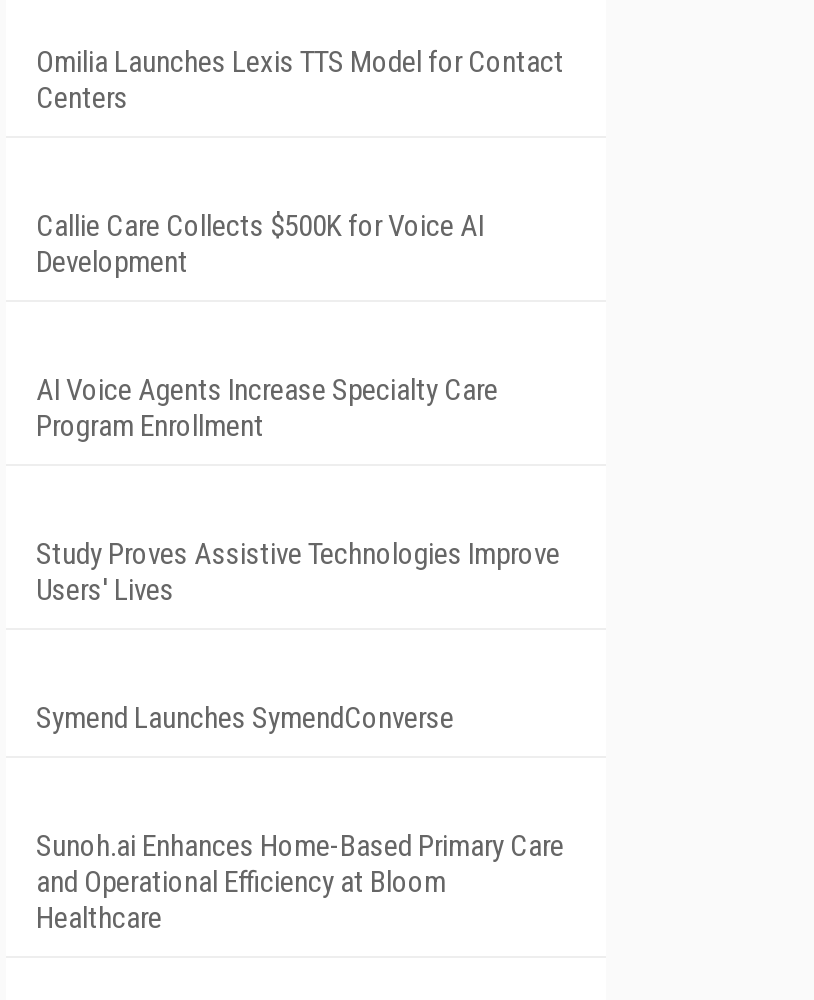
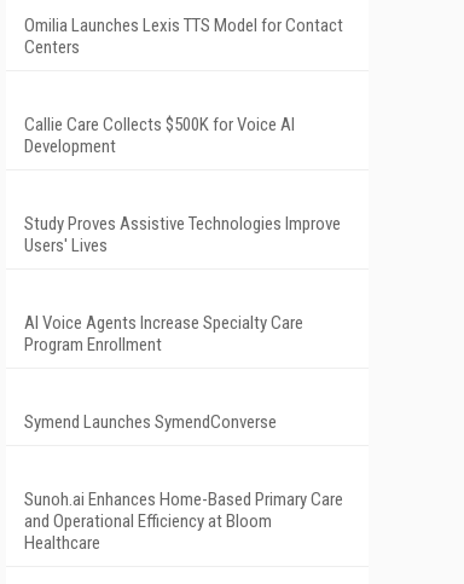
moved down: AI Voice Agents Increase Specialty Care | Program Enrollment

moved up: Study Proves Assistive Technologies Improve | Users' Lives
